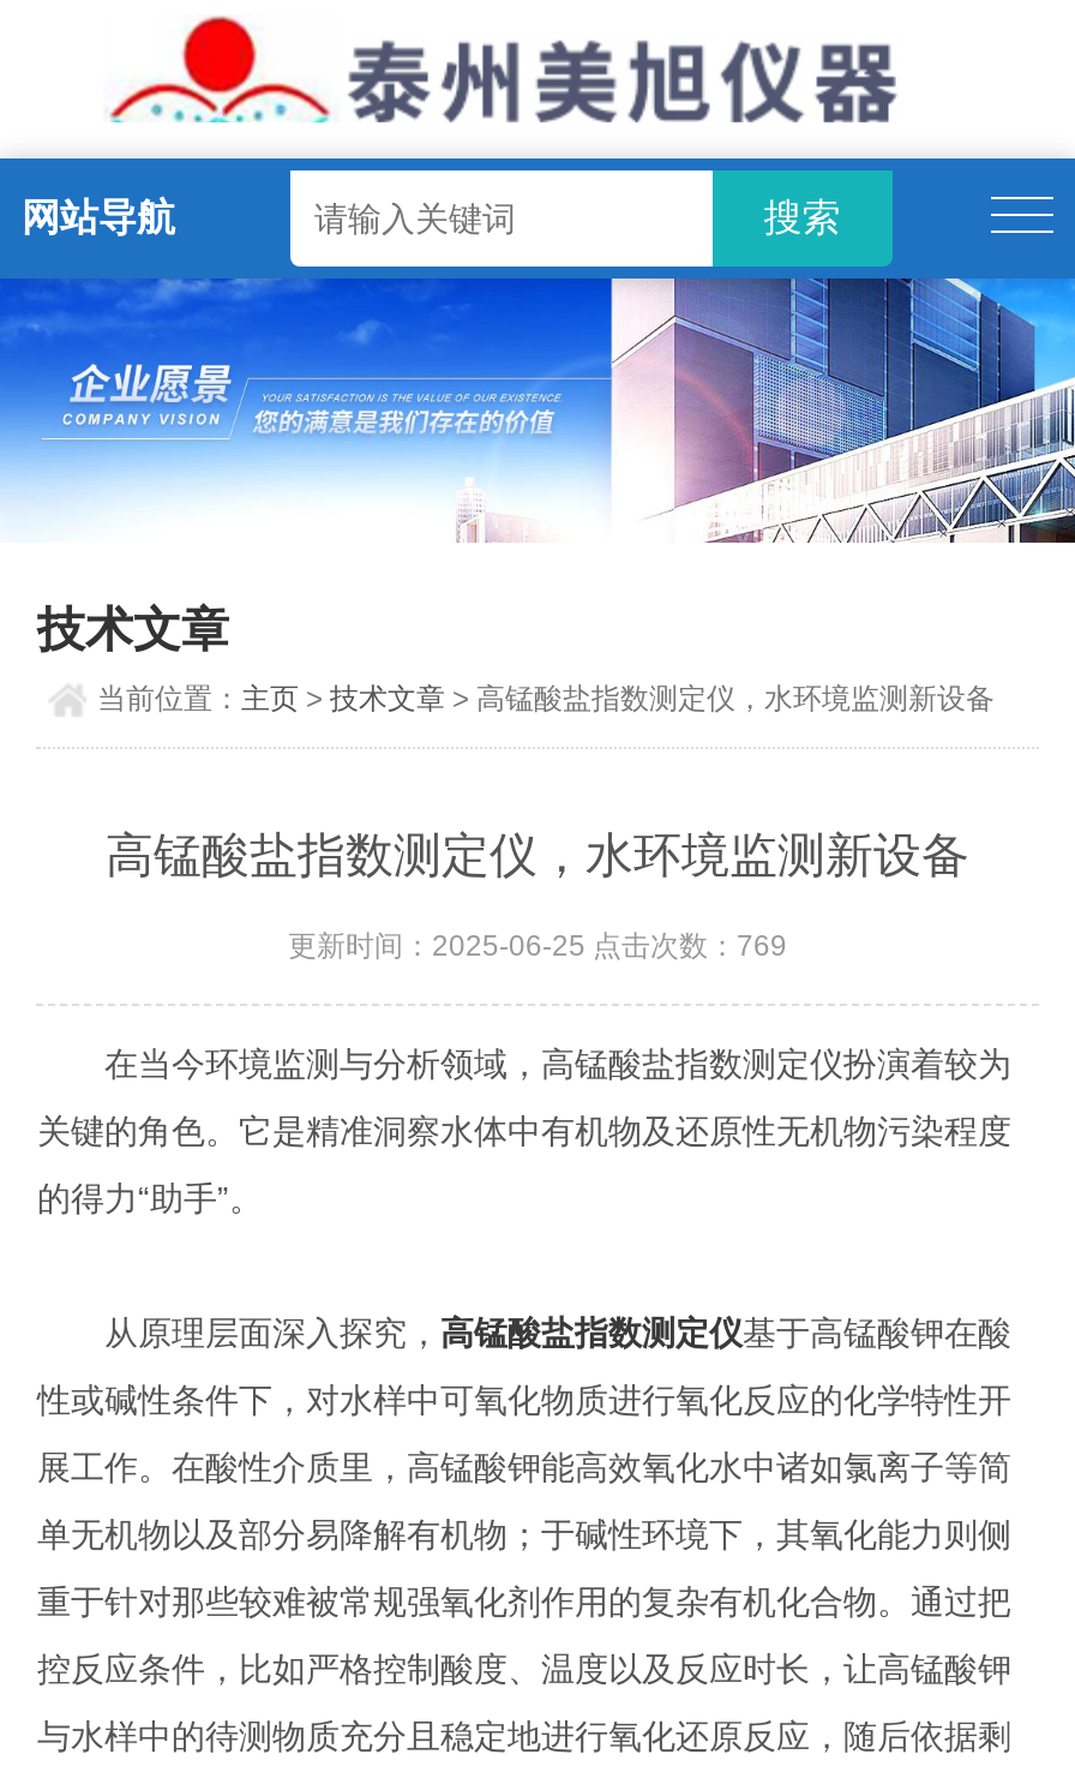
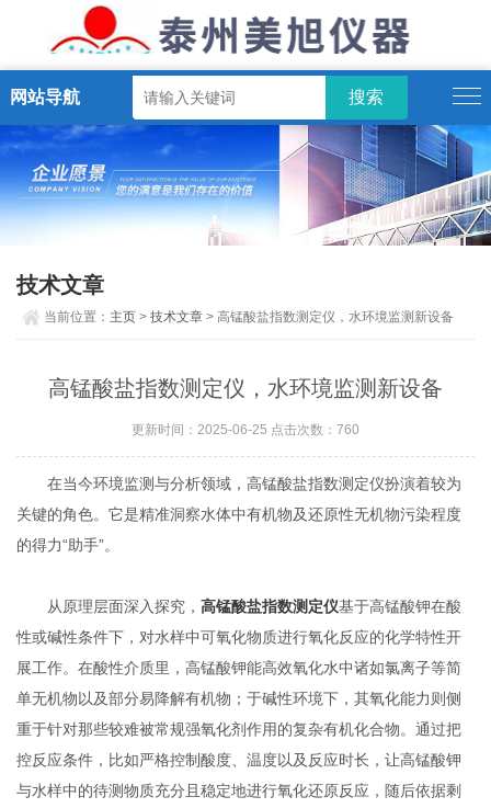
- 更新时间：2025-06-25 点击次数：769
+ 更新时间：2025-06-25 点击次数：760
